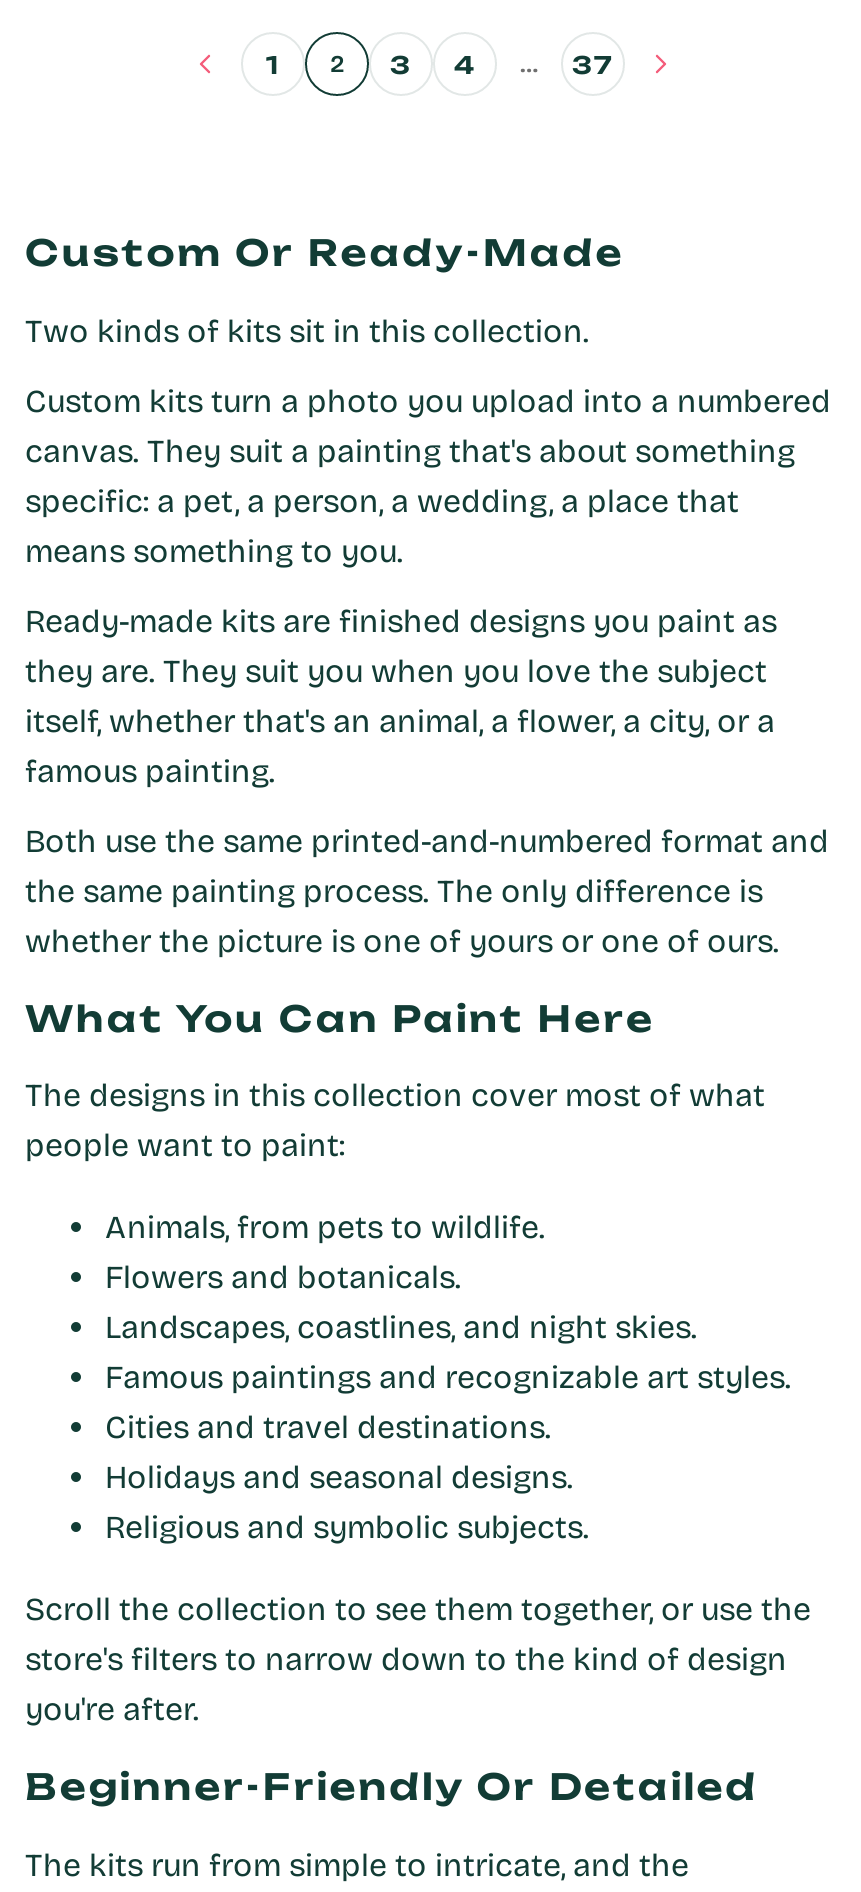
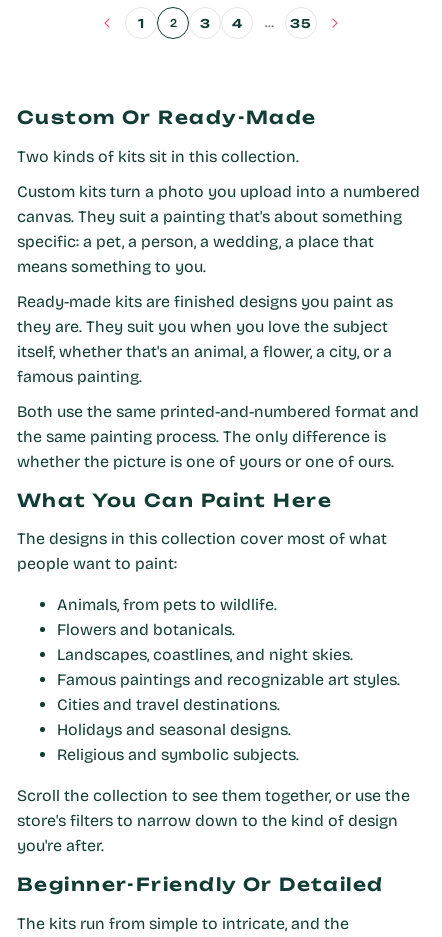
- 37
+ 35
